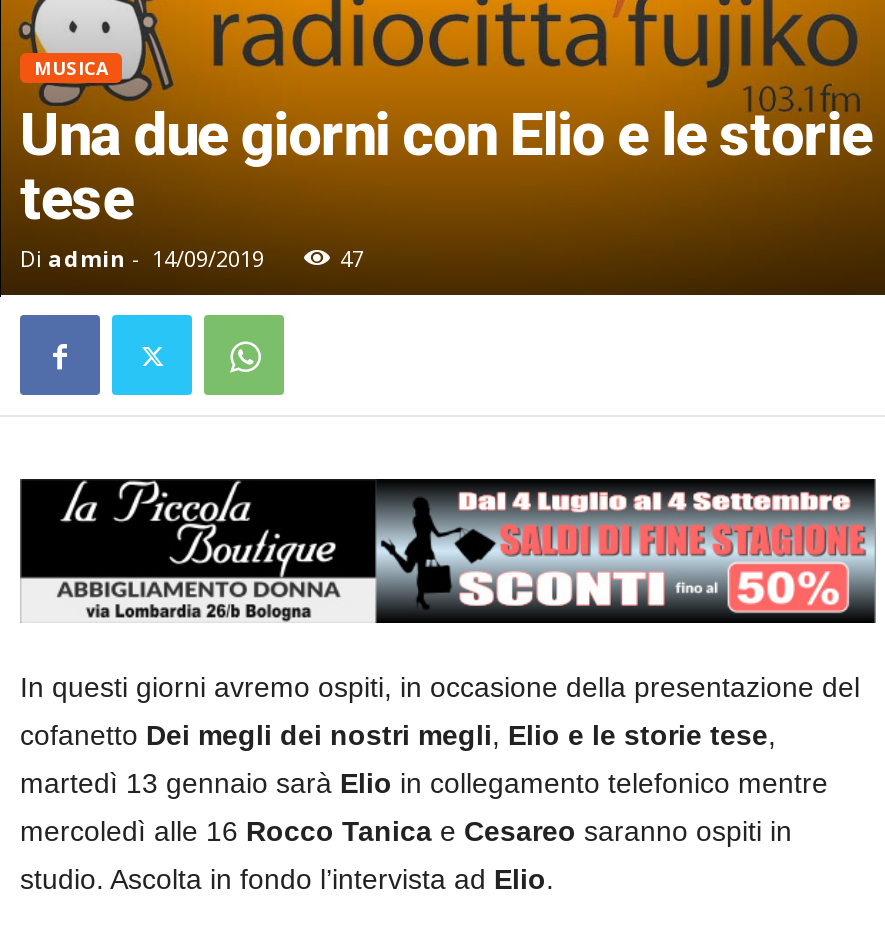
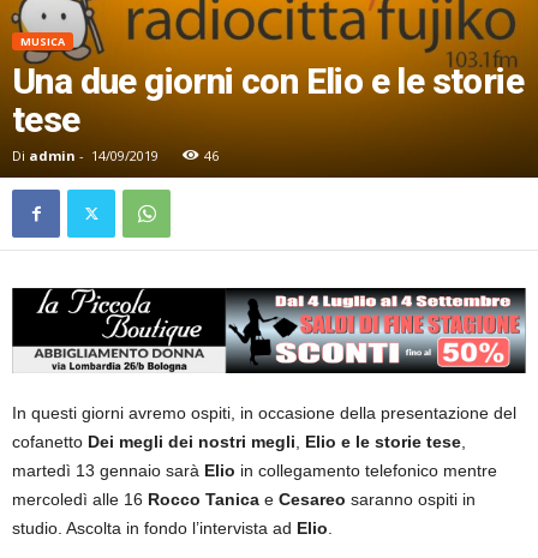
- 47
+ 46
